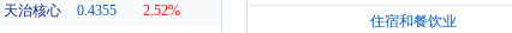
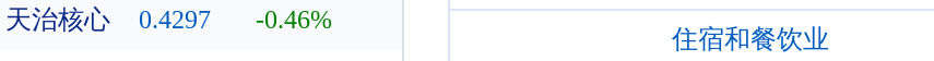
- 0.4355
+ 0.4297

- 2.52%
+ -0.46%
